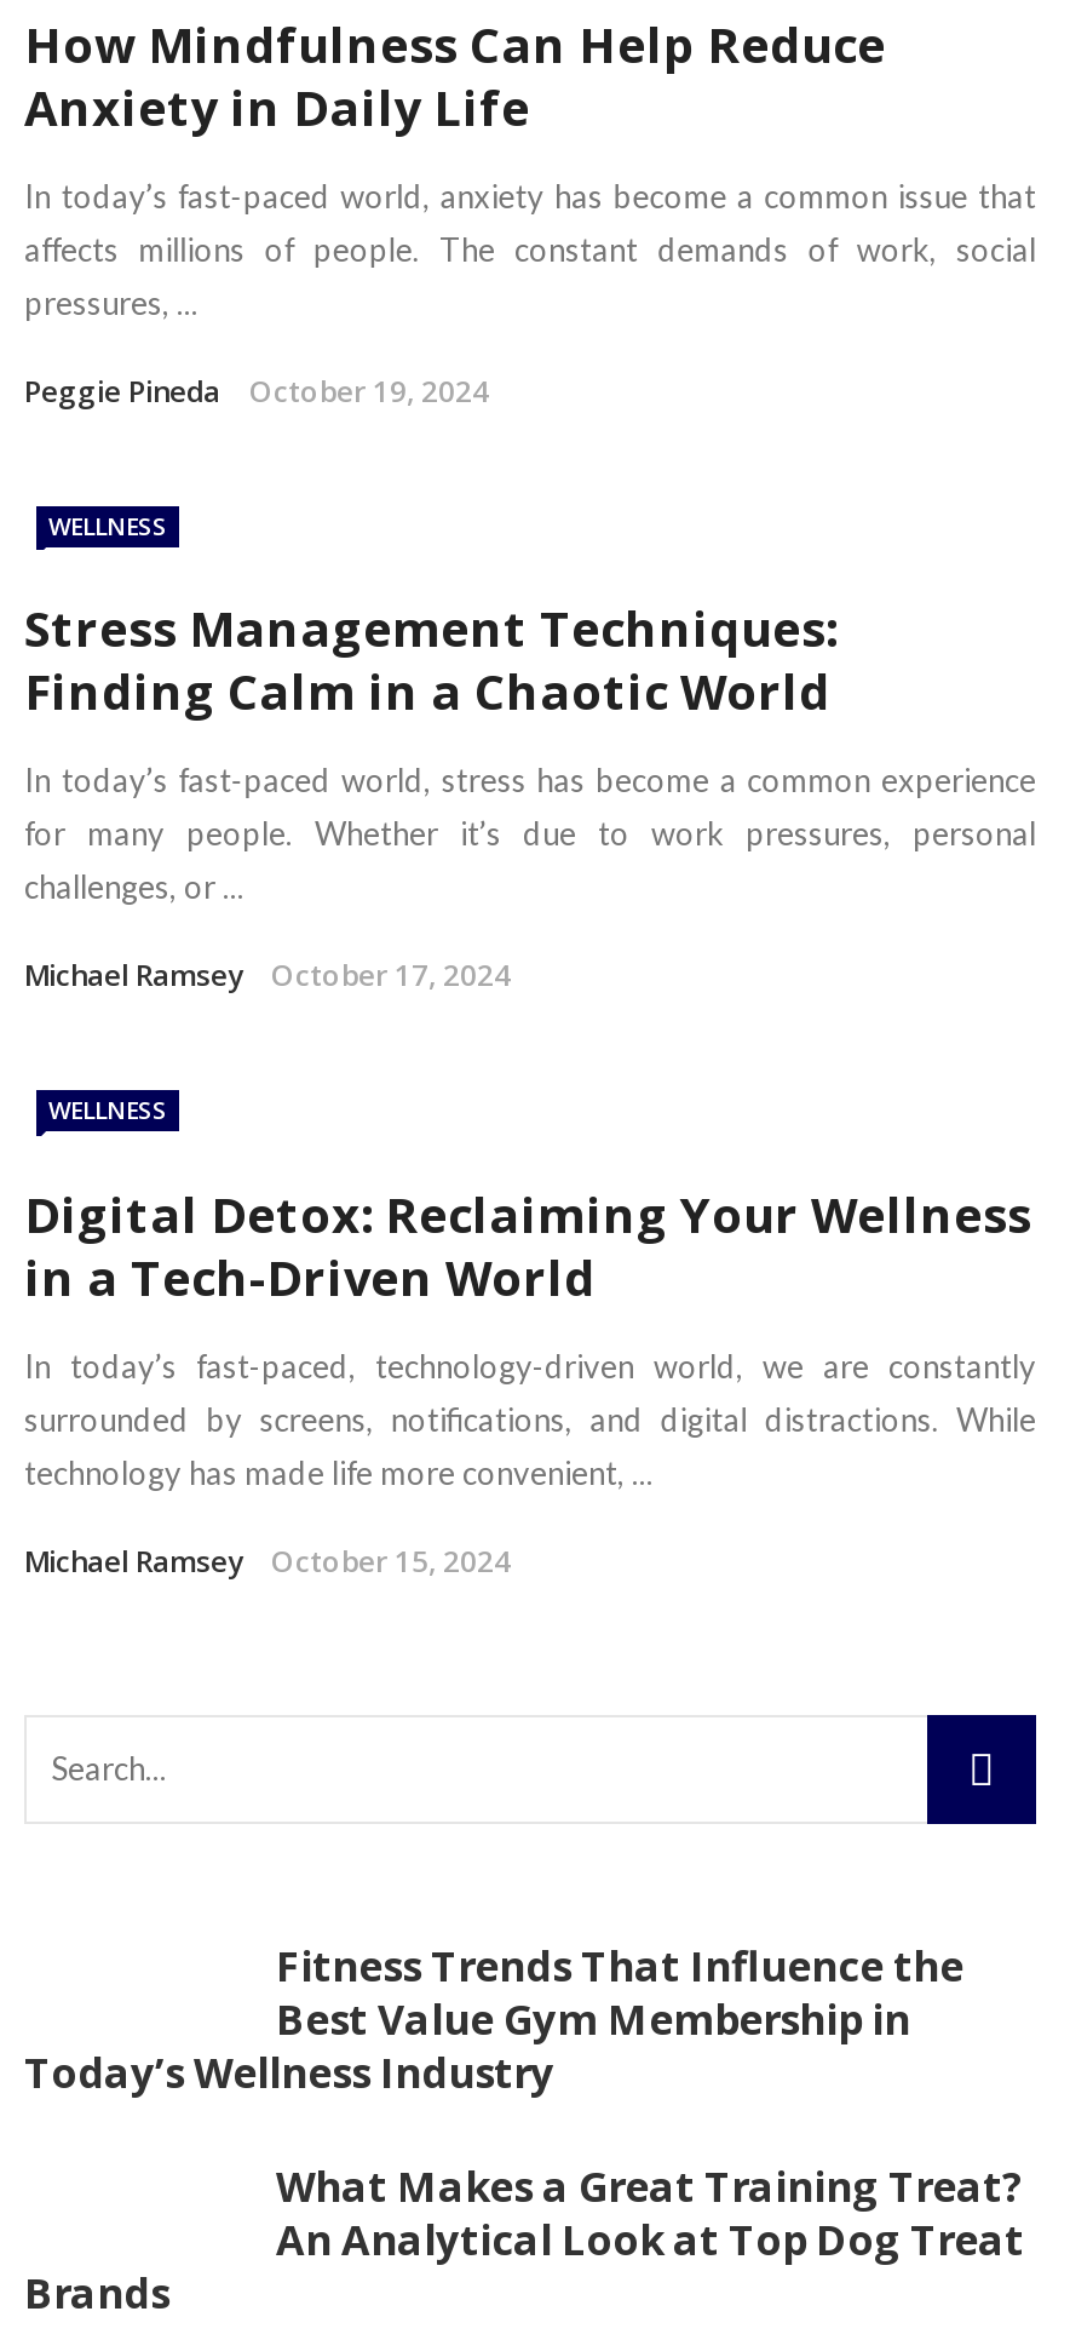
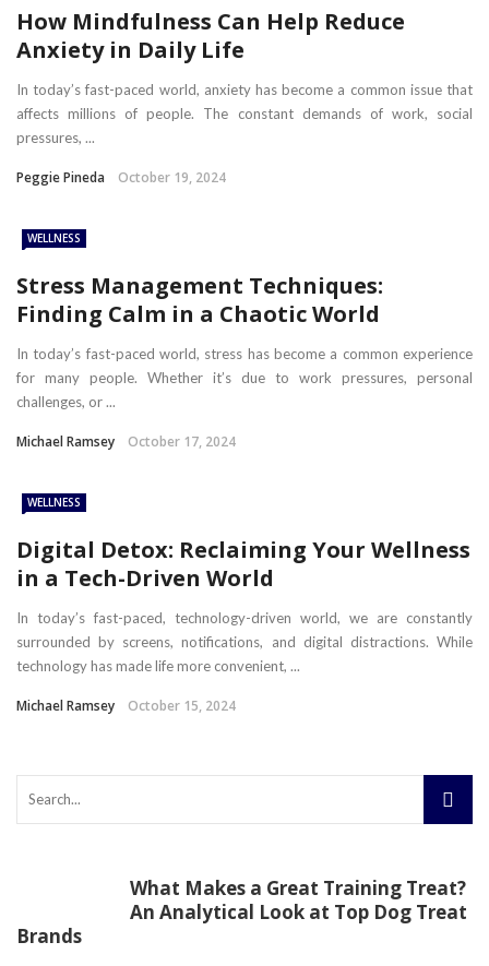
- Fitness Trends That Influence the
- Best Value Gym Membership in
- Today’s Wellness Industry
